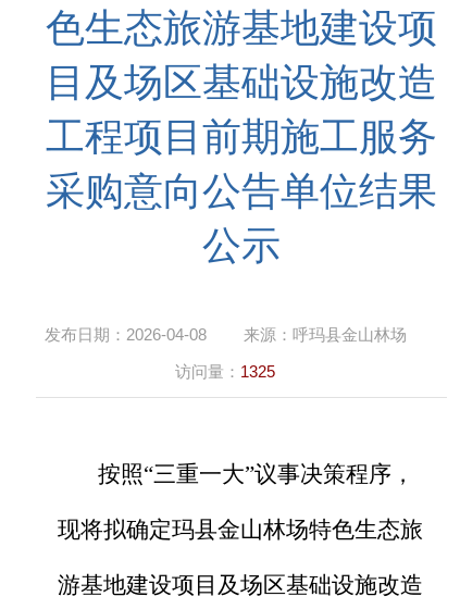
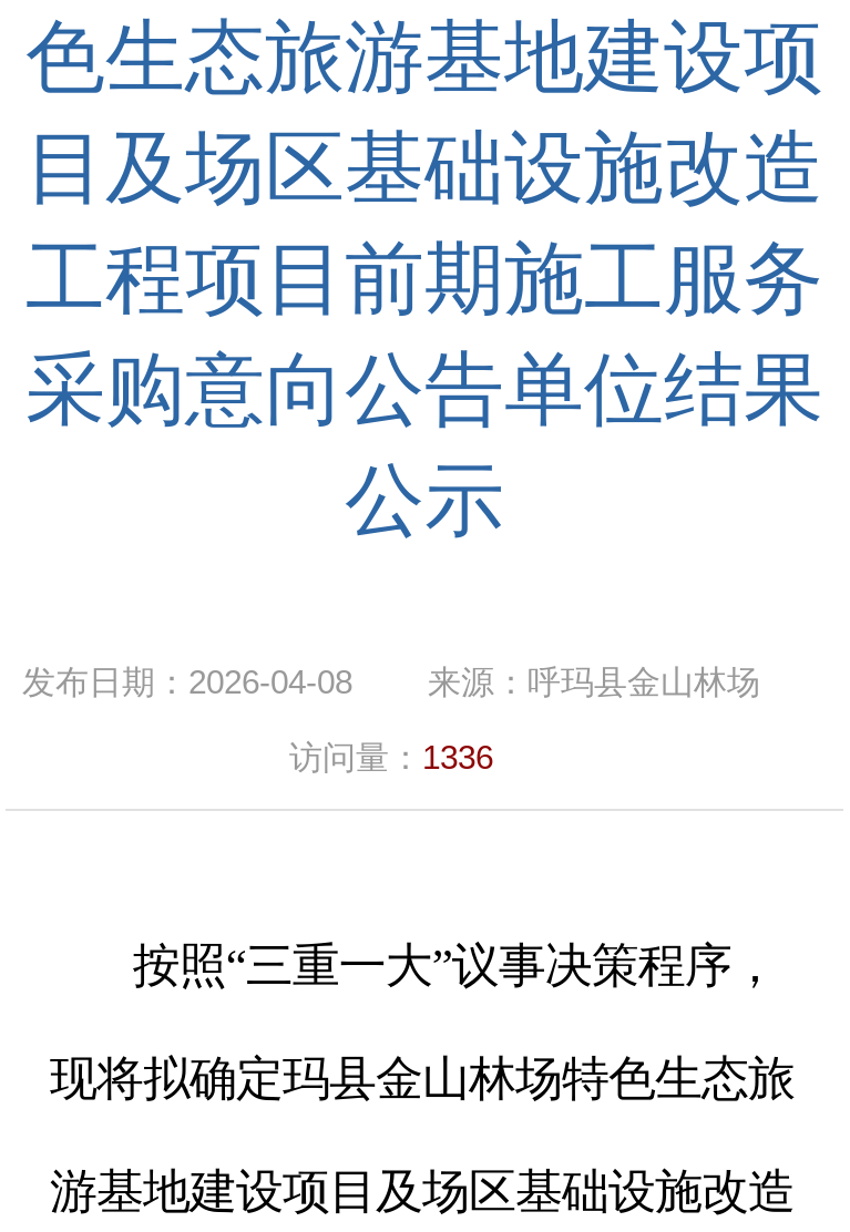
- 访问量：1325
+ 访问量：1336
